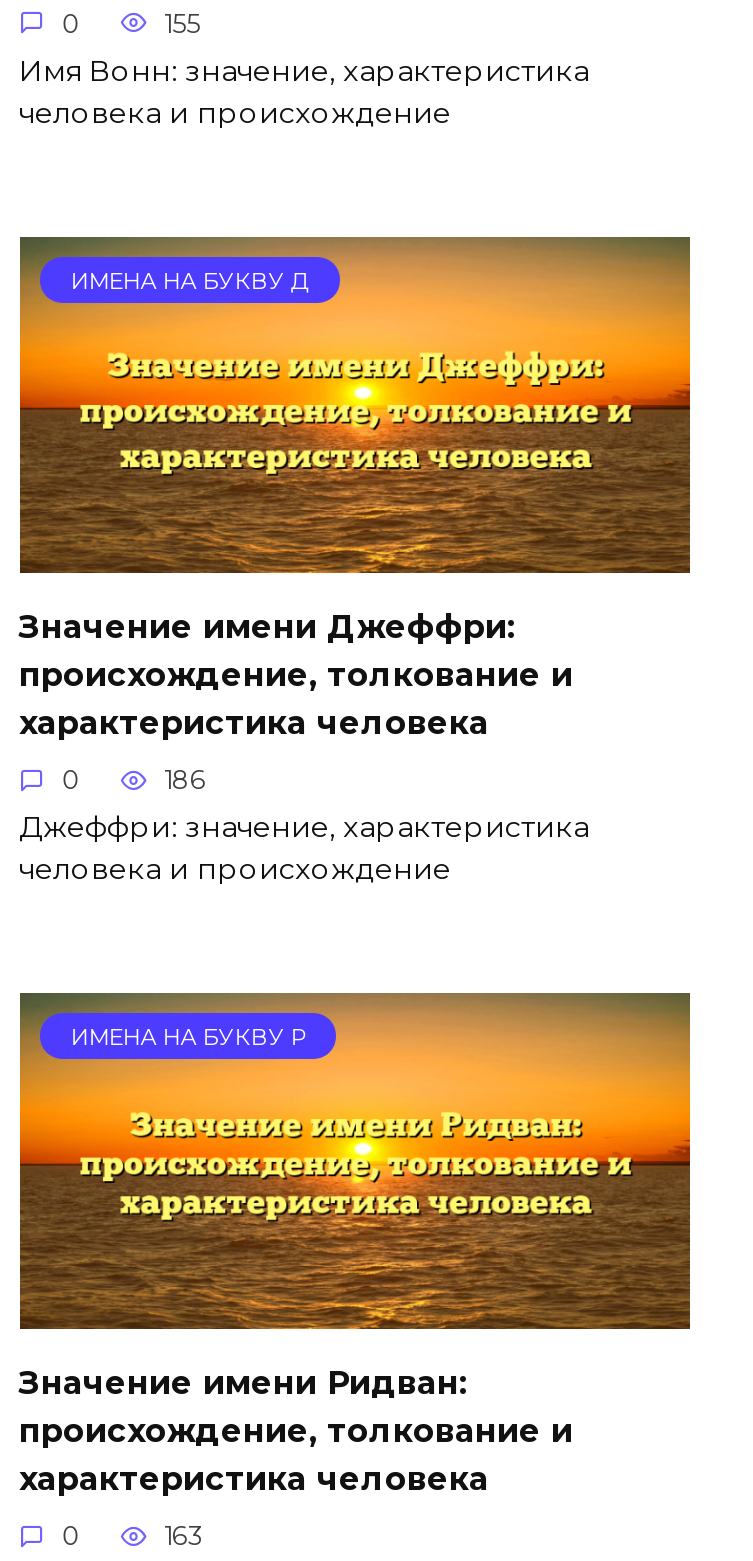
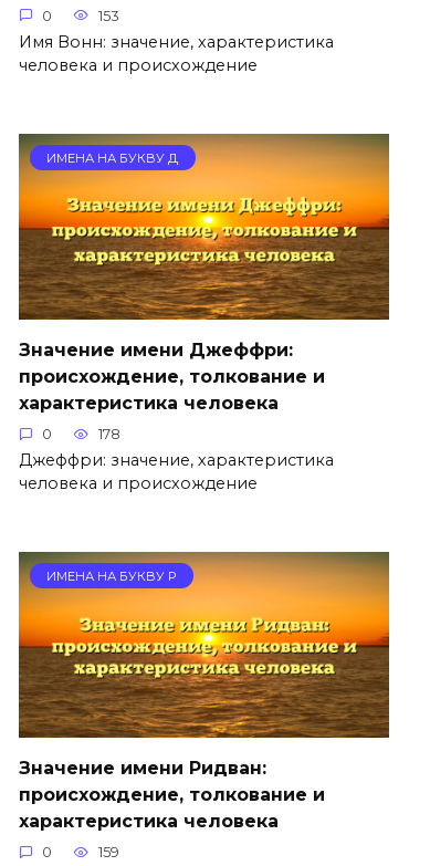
- 155
+ 153

- 186
+ 178

- 163
+ 159
